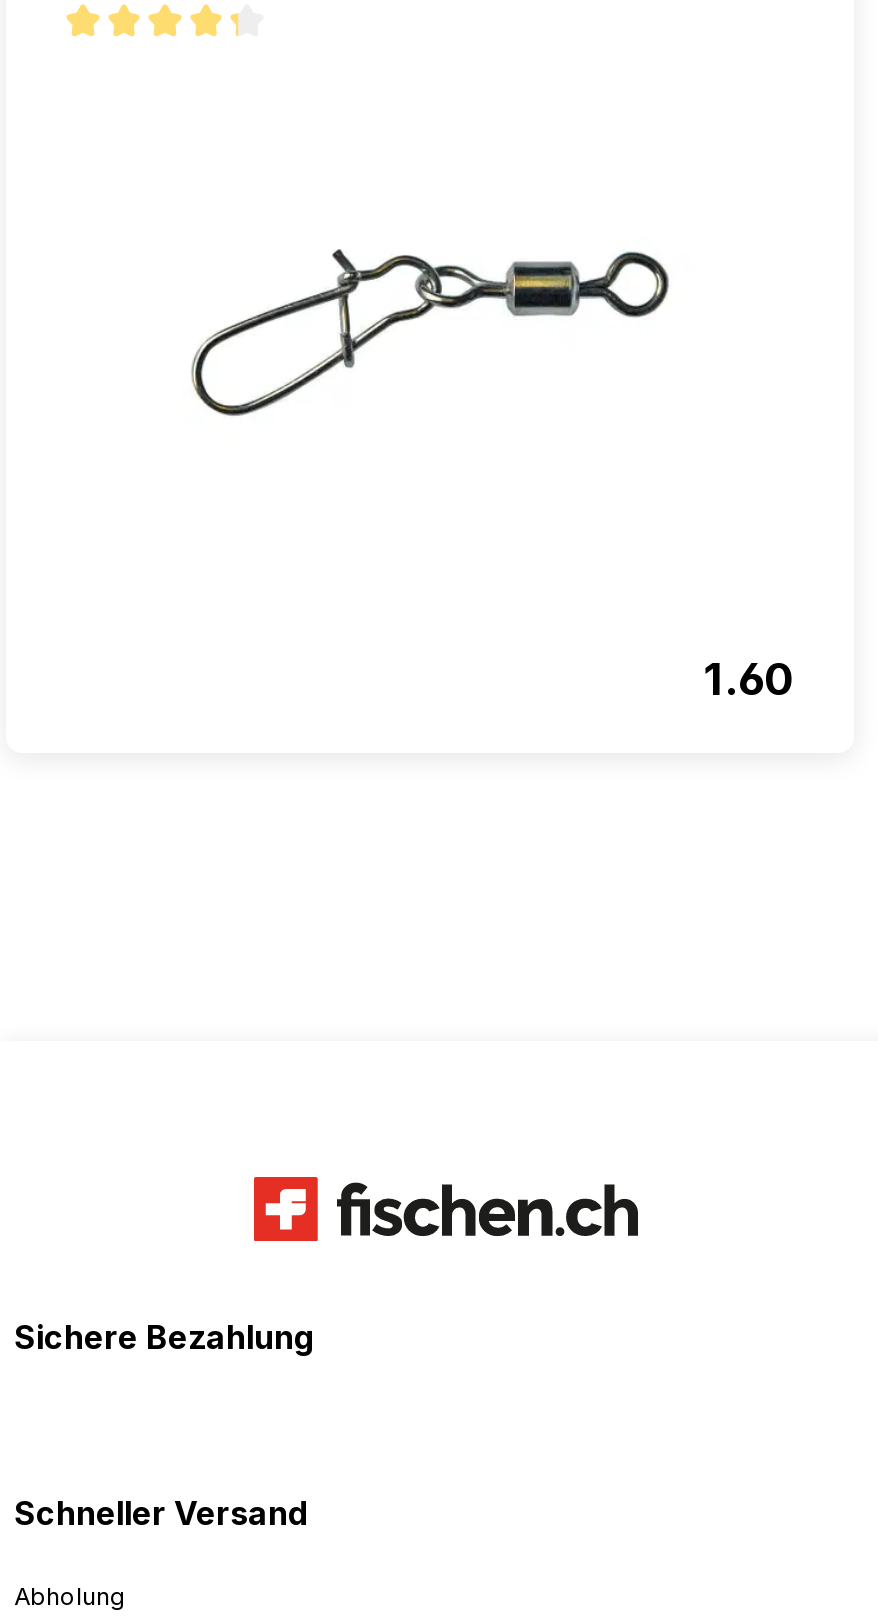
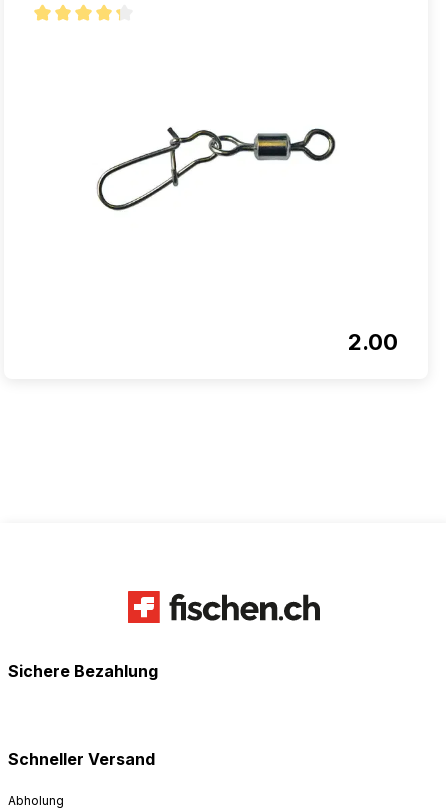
- 1.60
+ 2.00
